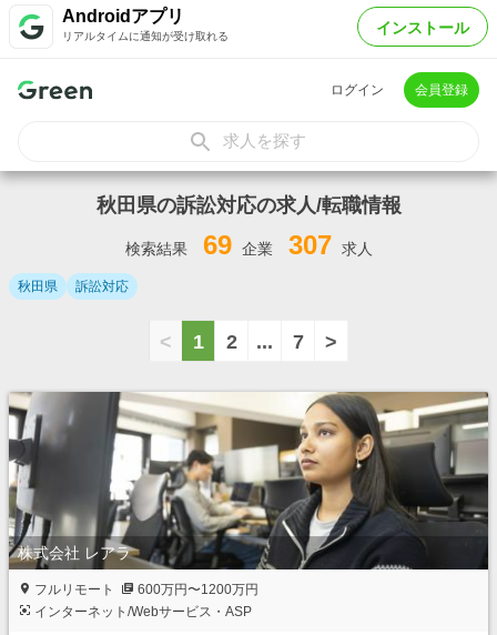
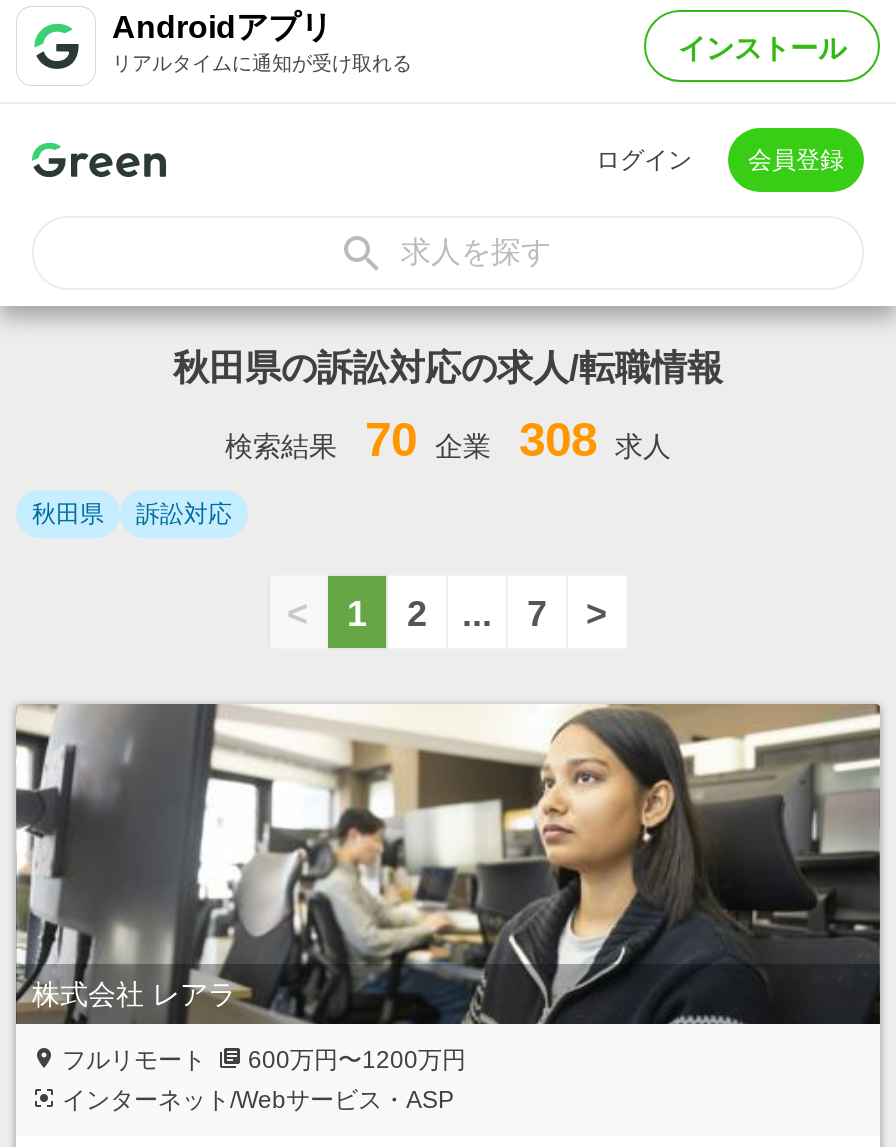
- 検索結果 69 企業 307 求人
+ 検索結果 70 企業 308 求人
